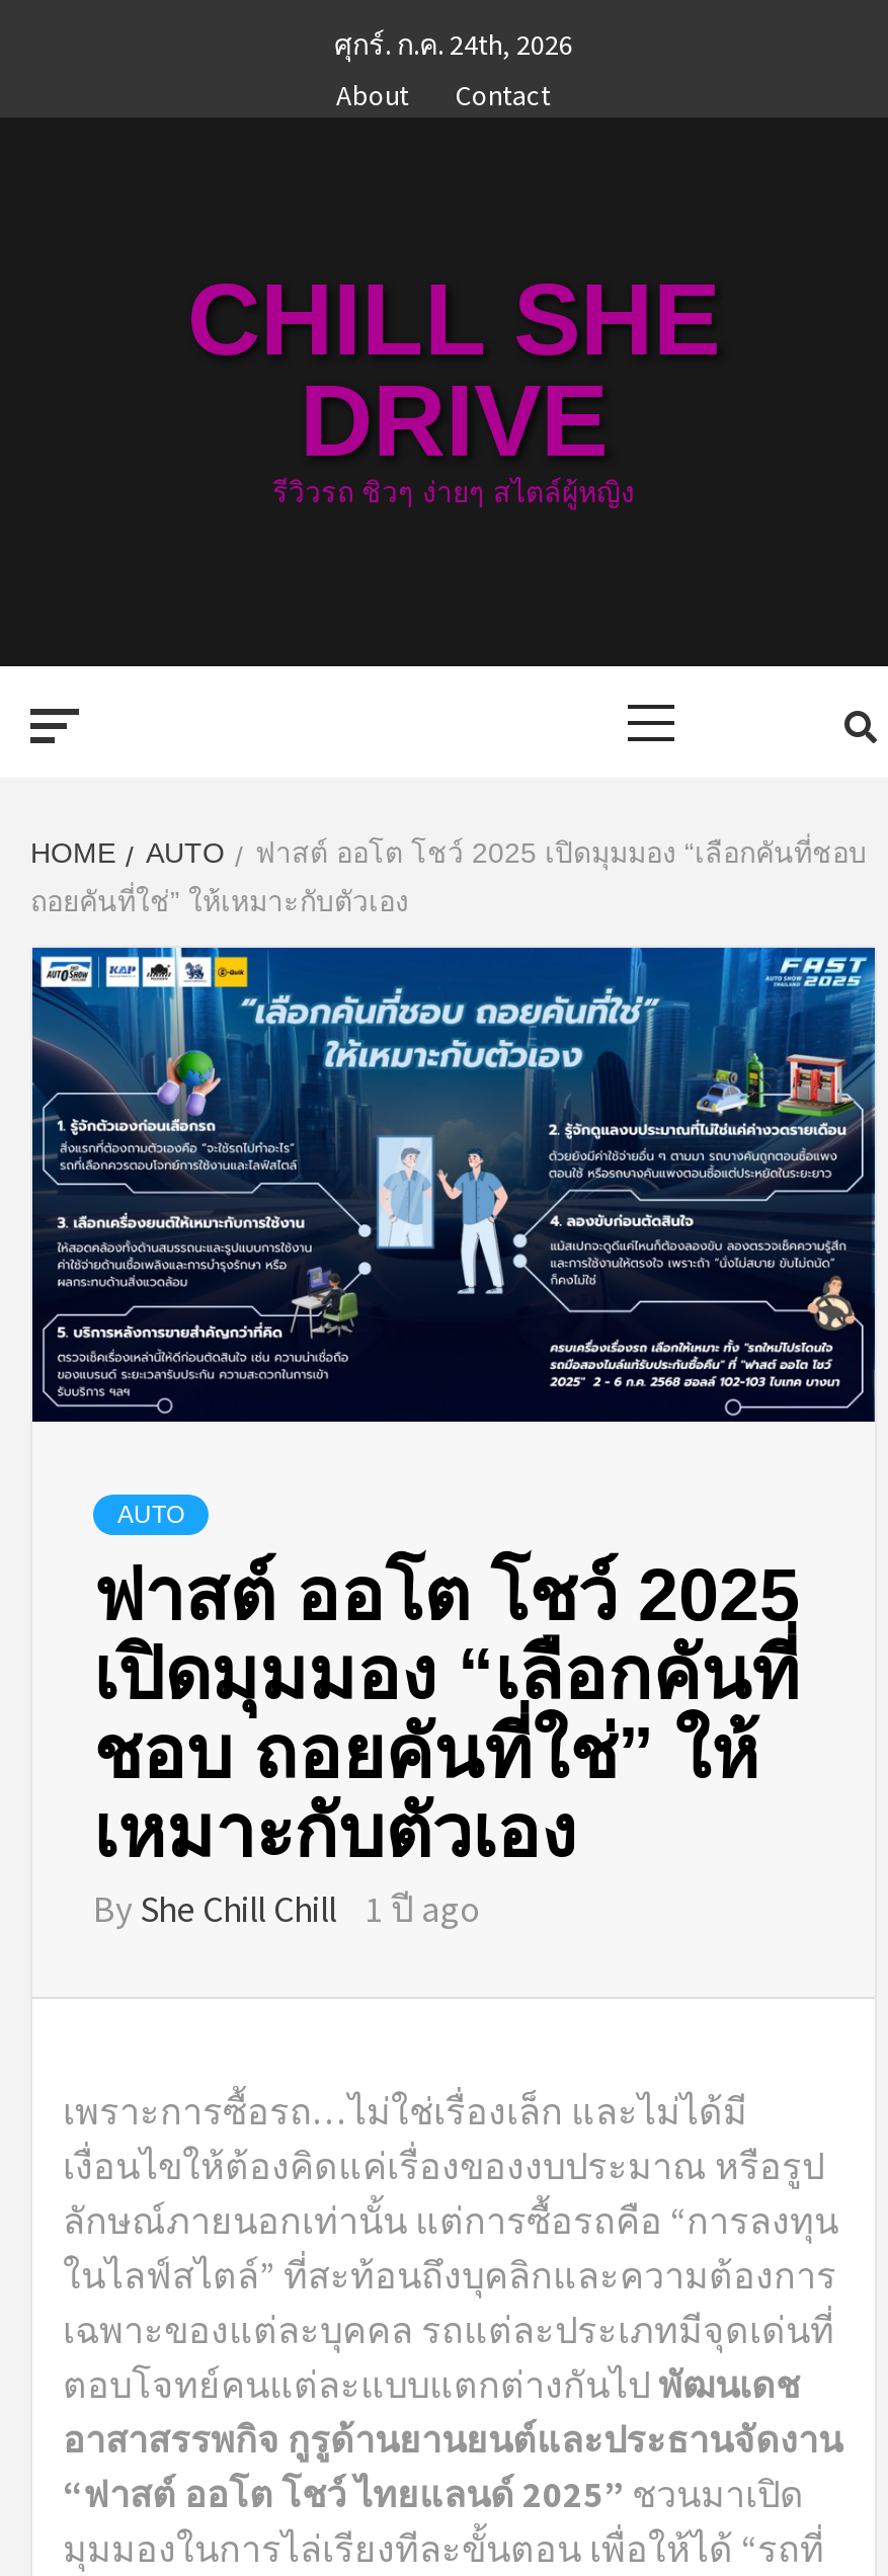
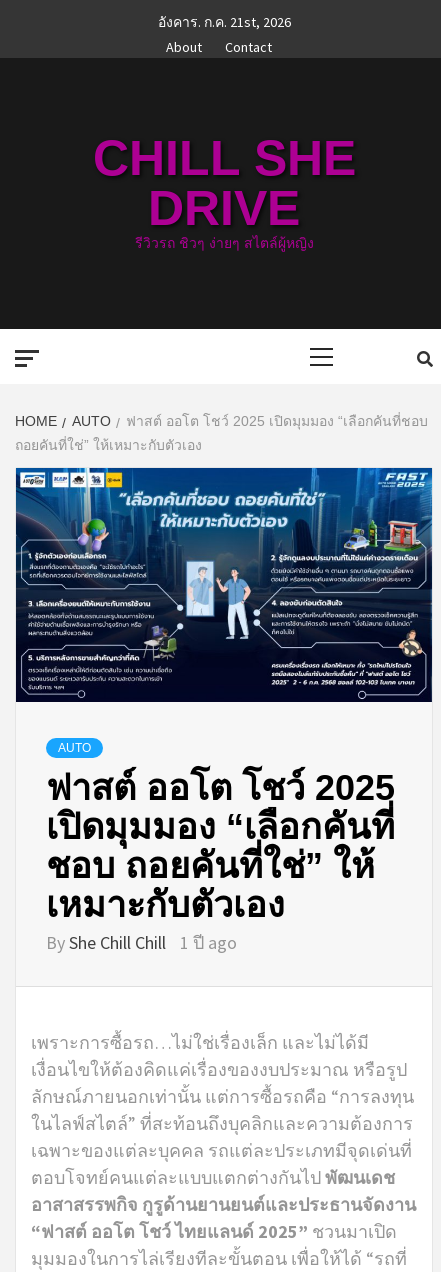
- ศุกร์. ก.ค. 24th, 2026
+ อังคาร. ก.ค. 21st, 2026
